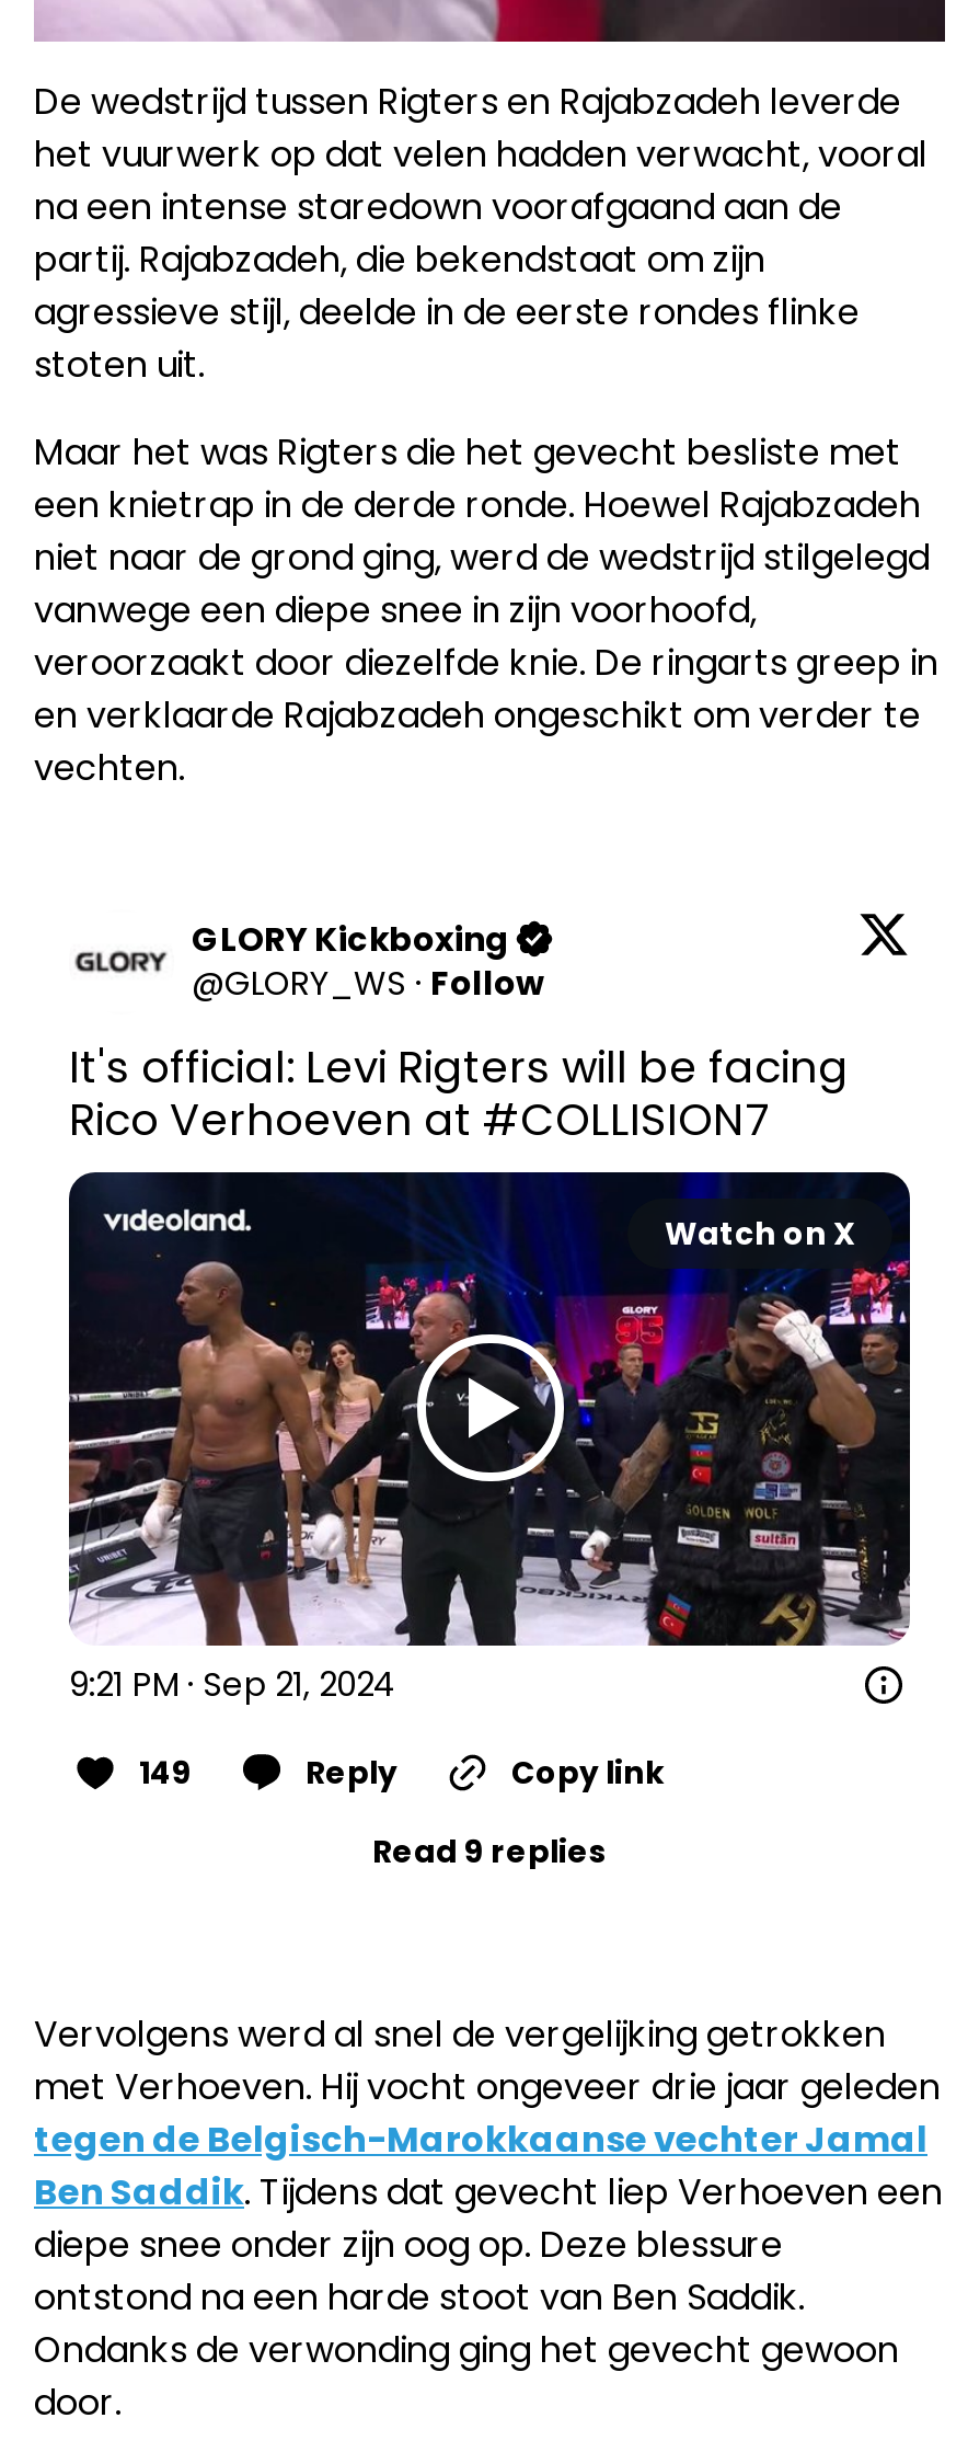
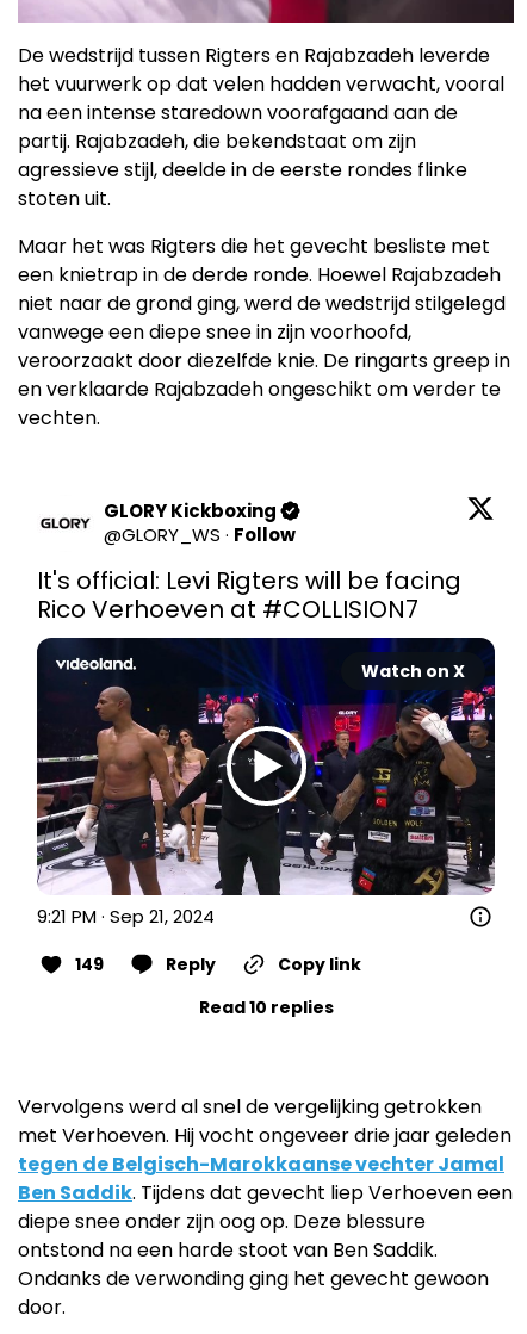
- Read 9 replies
+ Read 10 replies
